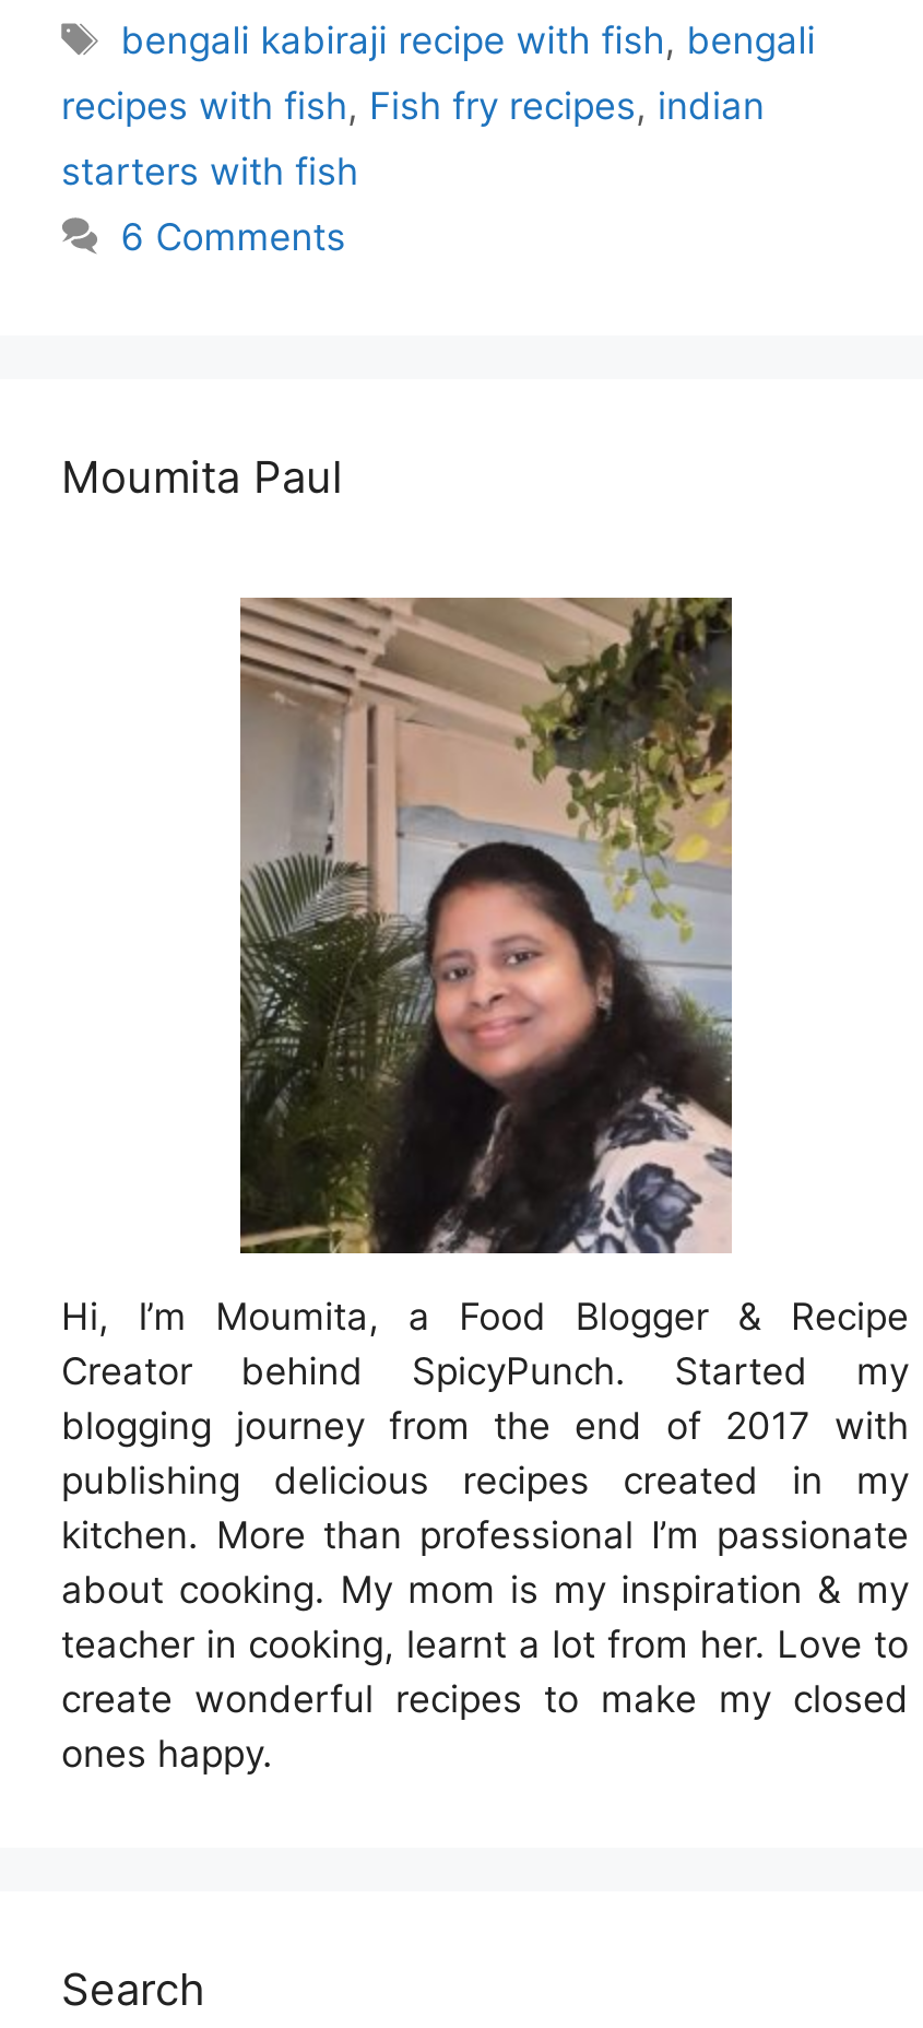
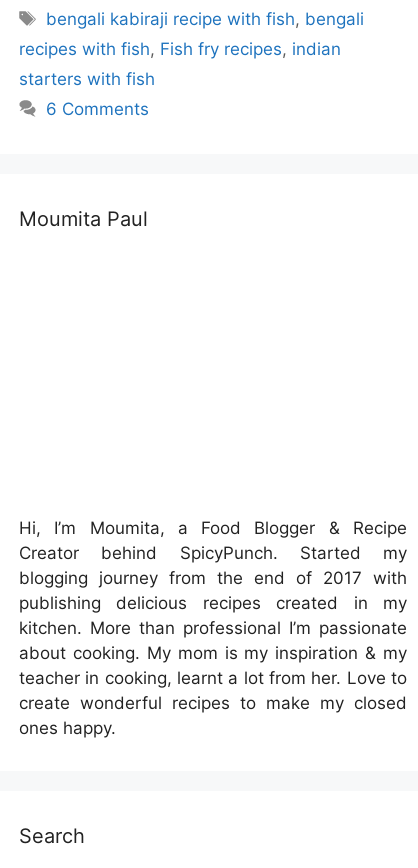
- [image]
